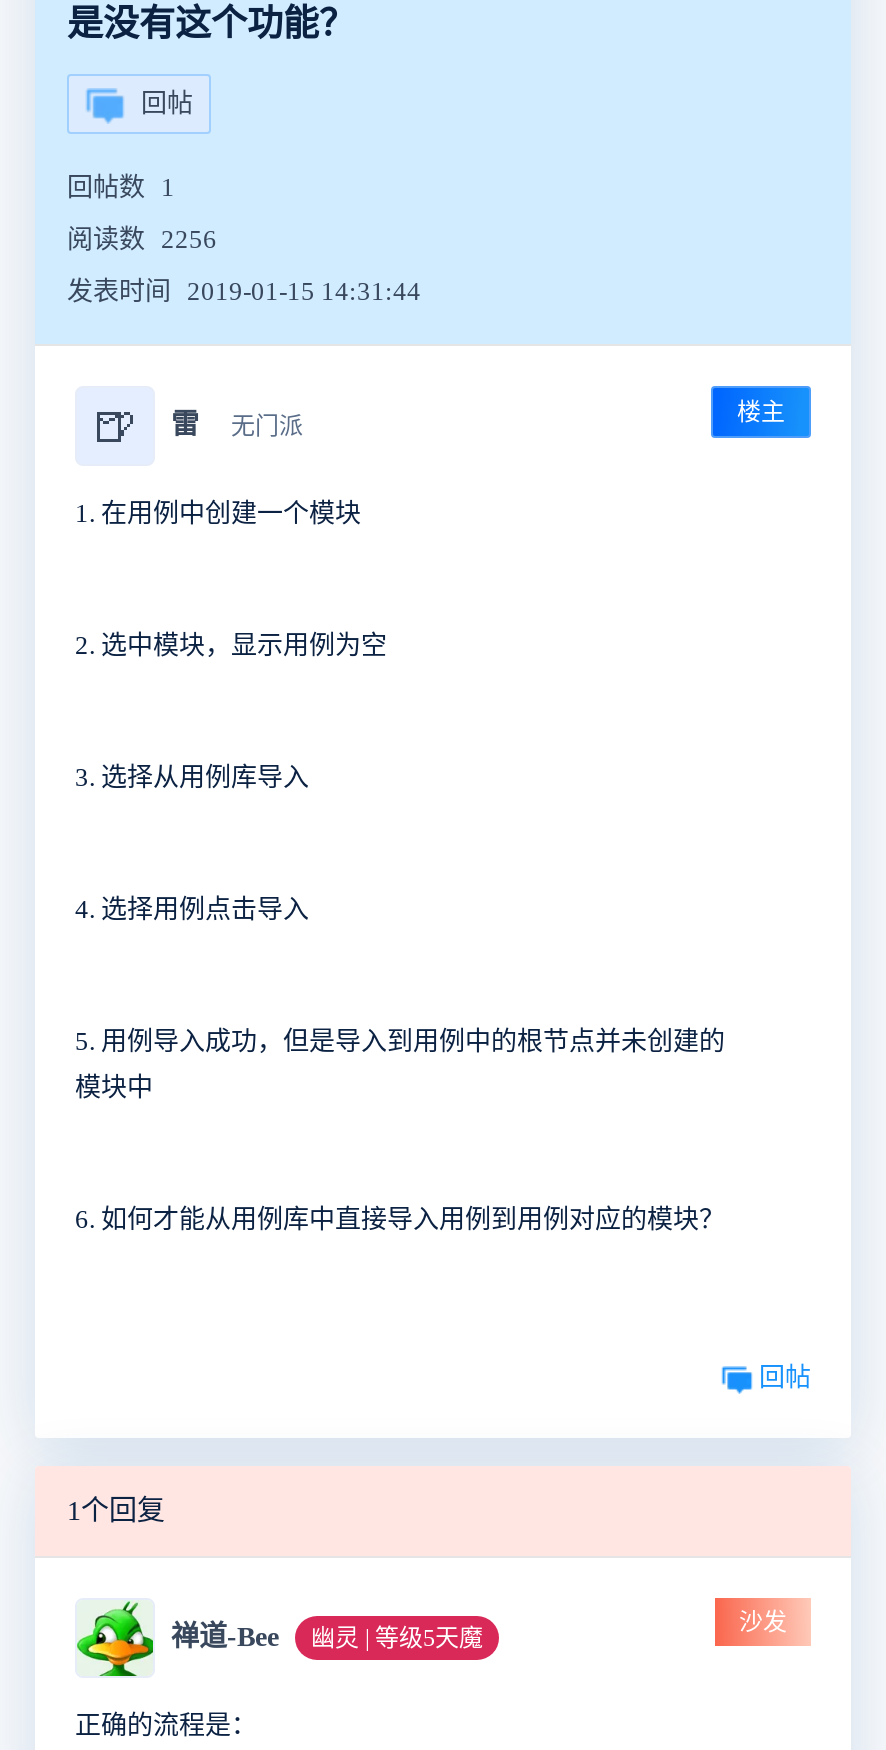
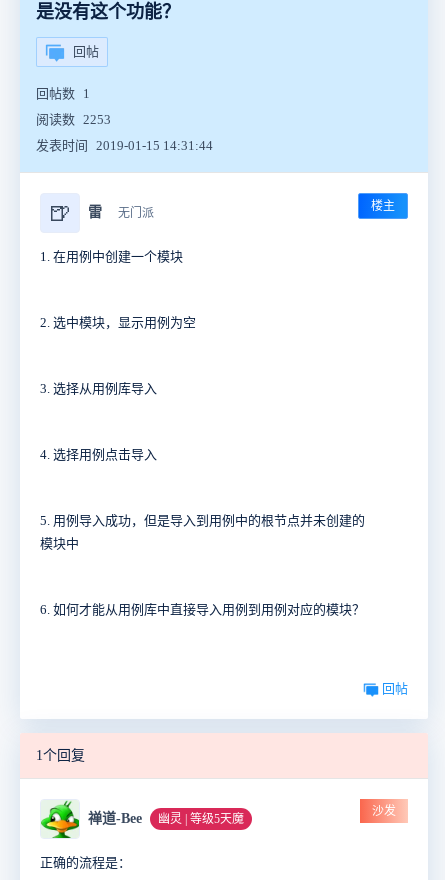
- 阅读数 2256
+ 阅读数 2253
